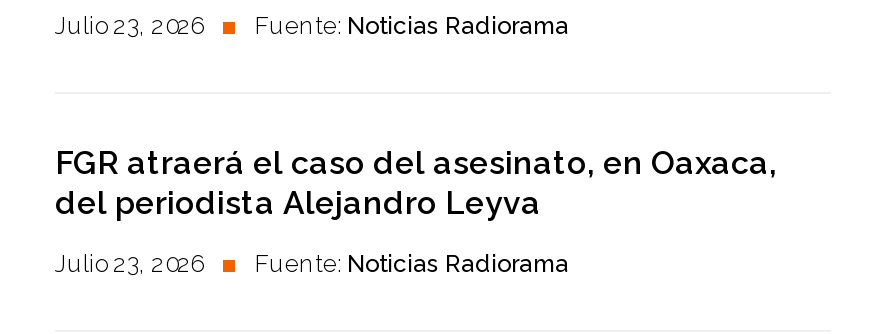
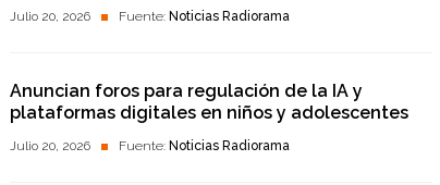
- Julio 23, 2026 Fuente: Noticias Radiorama
+ Julio 20, 2026 Fuente: Noticias Radiorama

- FGR atraerá el caso del asesinato, en Oaxaca,
- del periodista Alejandro Leyva
+ Anuncian foros para regulación de la IA y
+ plataformas digitales en niños y adolescentes

- Julio 23, 2026 Fuente: Noticias Radiorama
+ Julio 20, 2026 Fuente: Noticias Radiorama
